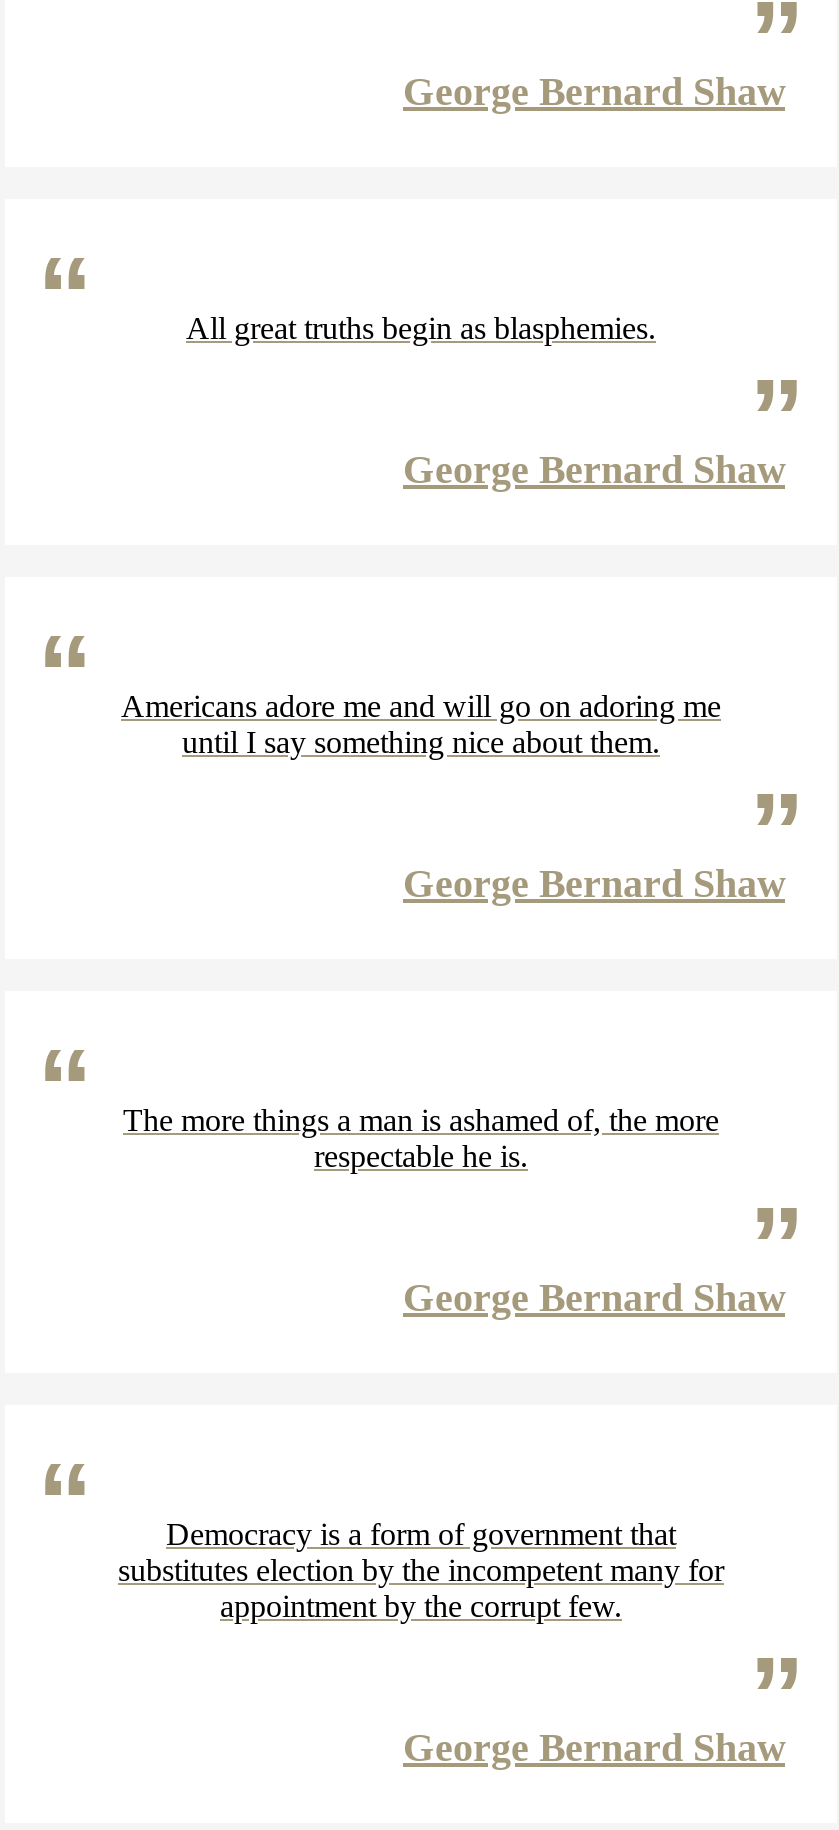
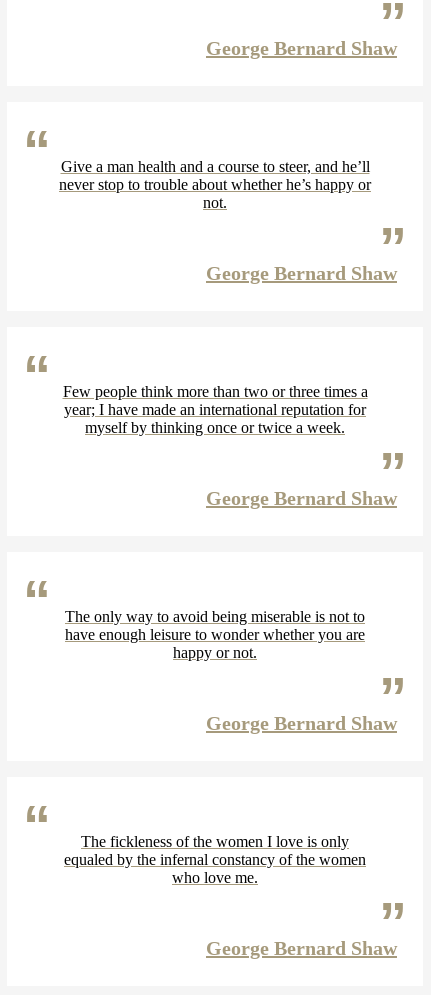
- All great truths begin as blasphemies.
+ Give a man health and a course to steer, and he’ll
+ never stop to trouble about whether he’s happy or
+ not.

- Americans adore me and will go on adoring me
- until I say something nice about them.
+ Few people think more than two or three times a
+ year; I have made an international reputation for
+ myself by thinking once or twice a week.

- The more things a man is ashamed of, the more
- respectable he is.
+ The only way to avoid being miserable is not to
+ have enough leisure to wonder whether you are
+ happy or not.

- Democracy is a form of government that
- substitutes election by the incompetent many for
- appointment by the corrupt few.
+ The fickleness of the women I love is only
+ equaled by the infernal constancy of the women
+ who love me.
